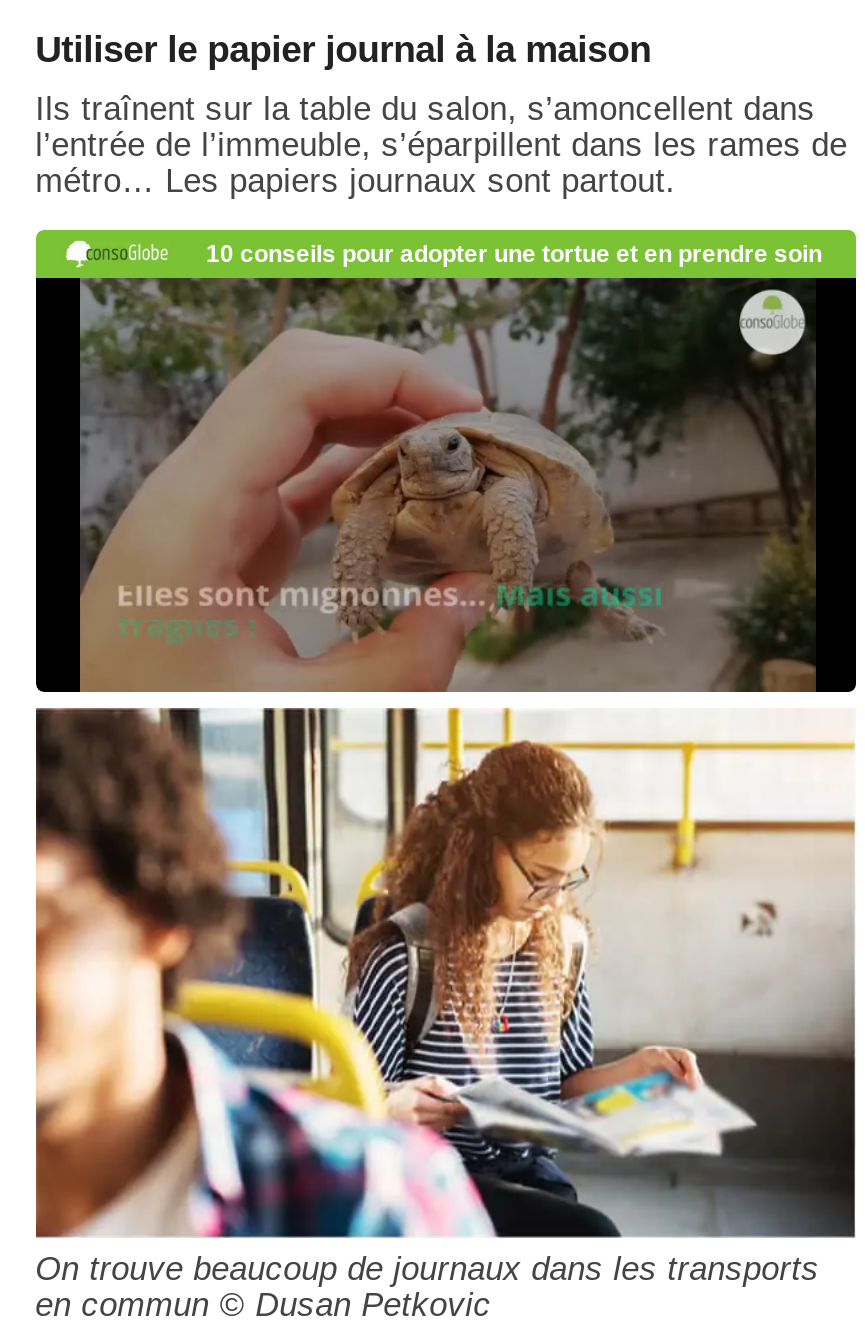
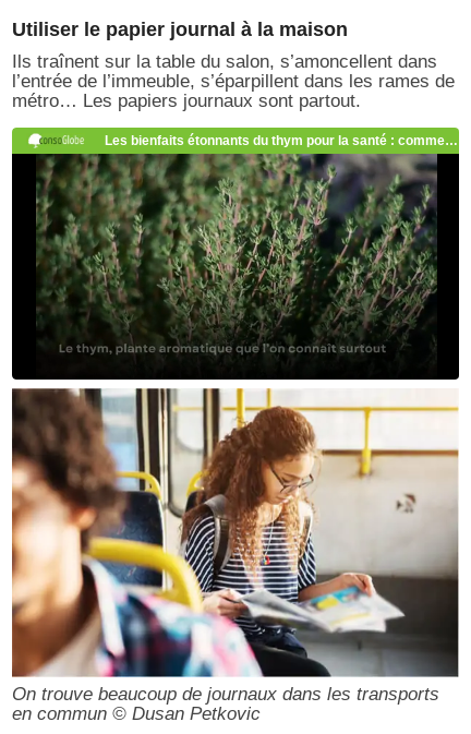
- [image]
+ [image]
